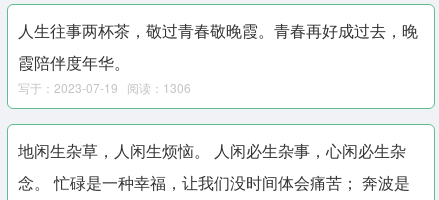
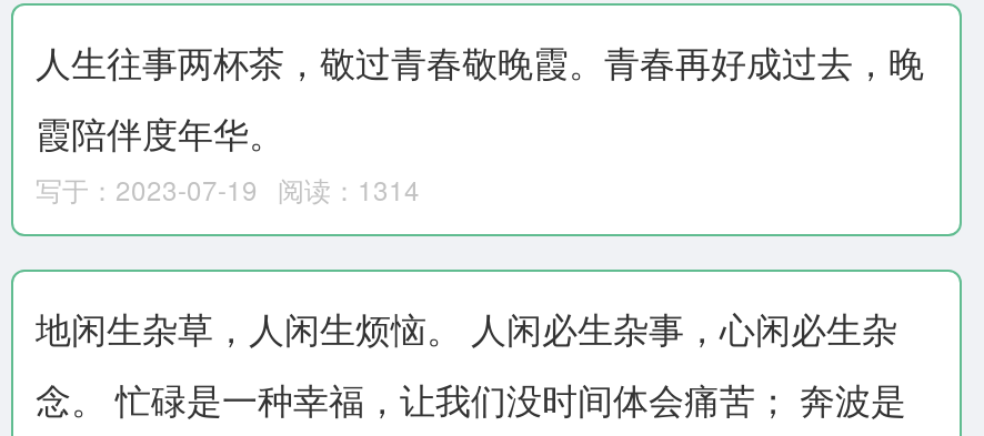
- 写于：2023-07-19 阅读：1306
+ 写于：2023-07-19 阅读：1314
